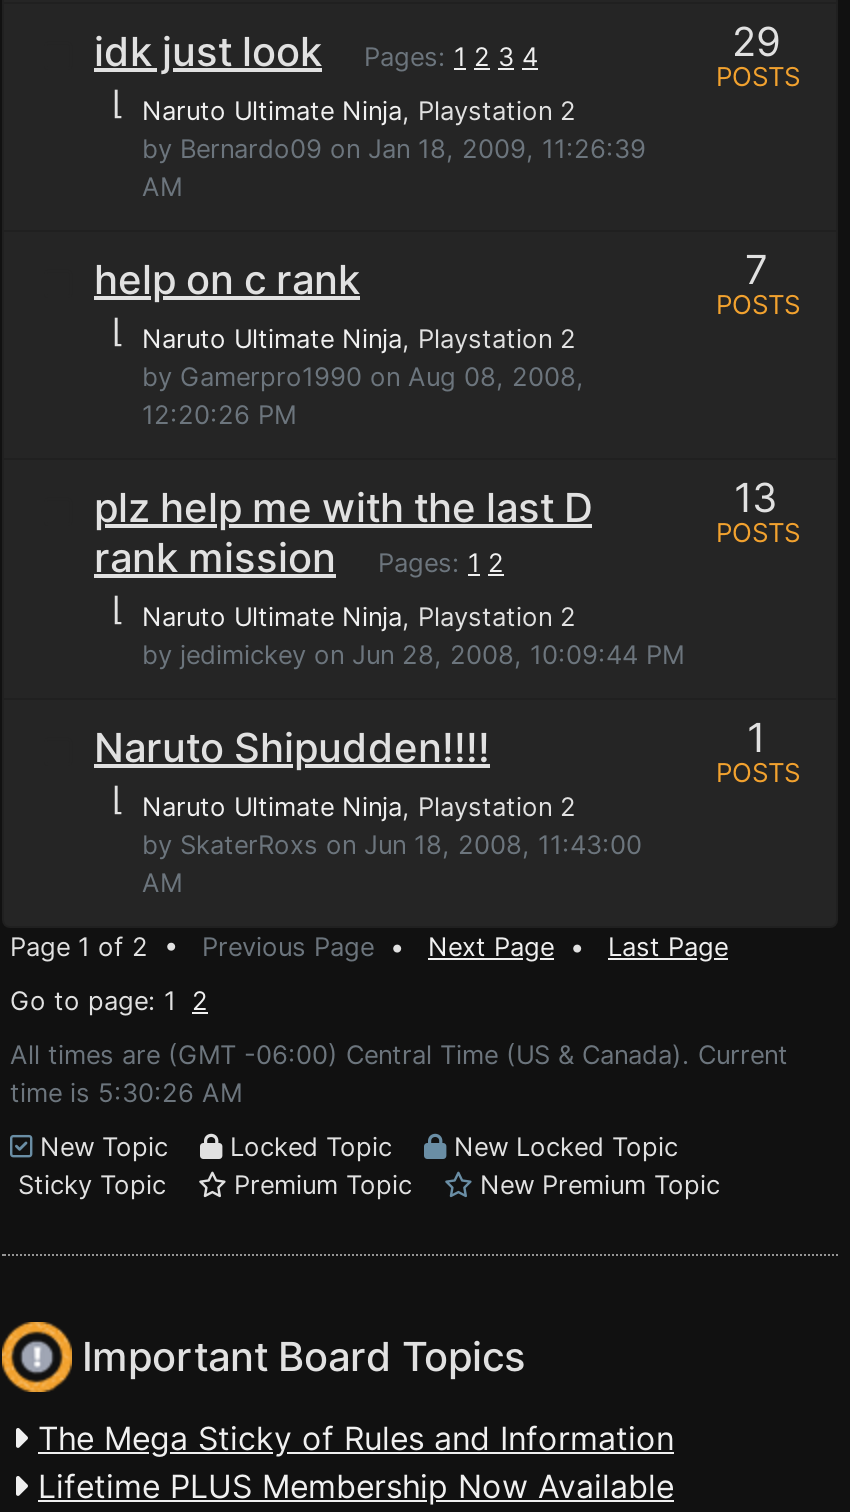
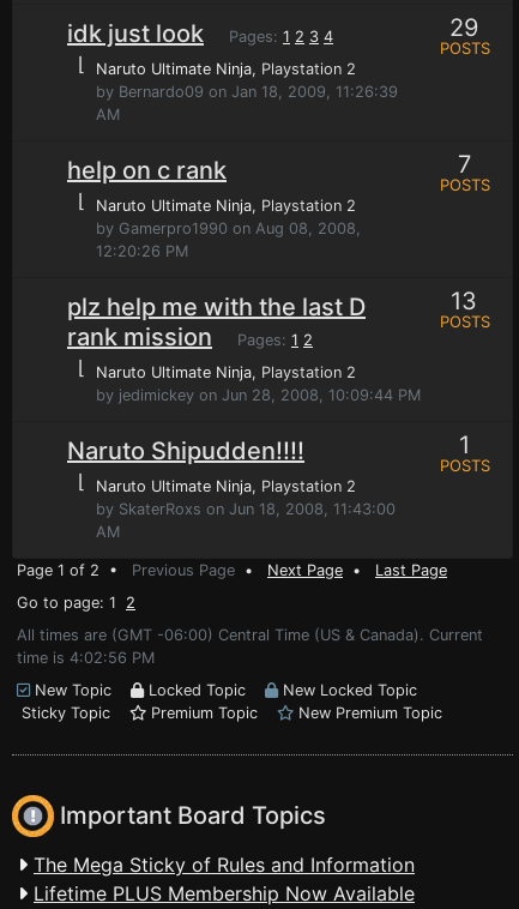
- time is 5:30:26 AM
+ time is 4:02:56 PM
